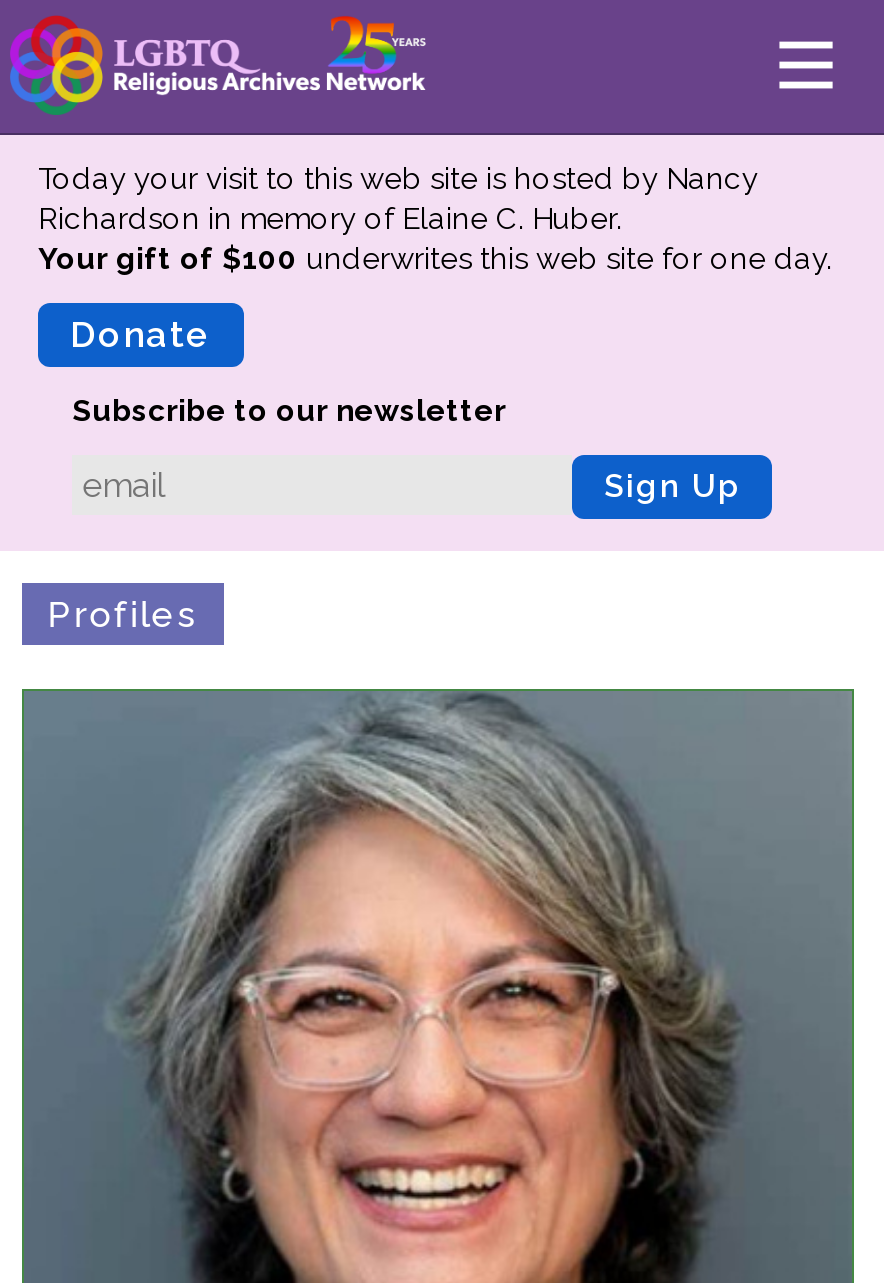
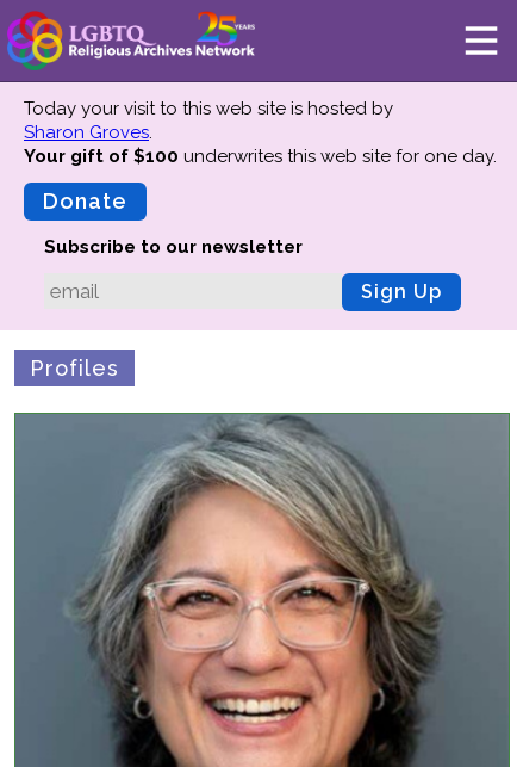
- Today your visit to this web site is hosted by Nancy
- Richardson in memory of Elaine C. Huber.
+ Today your visit to this web site is hosted by
+ Sharon Groves.
